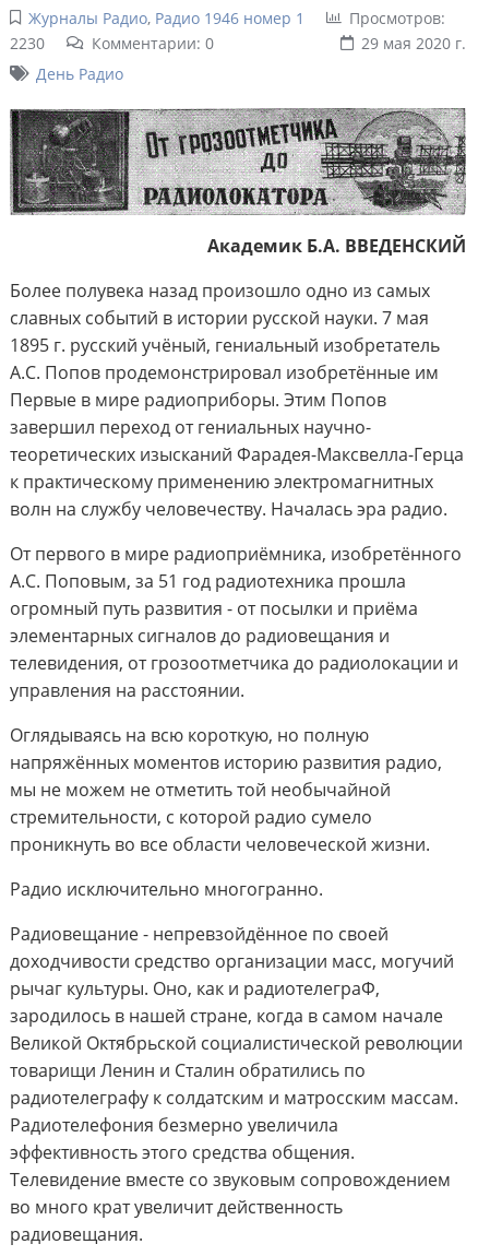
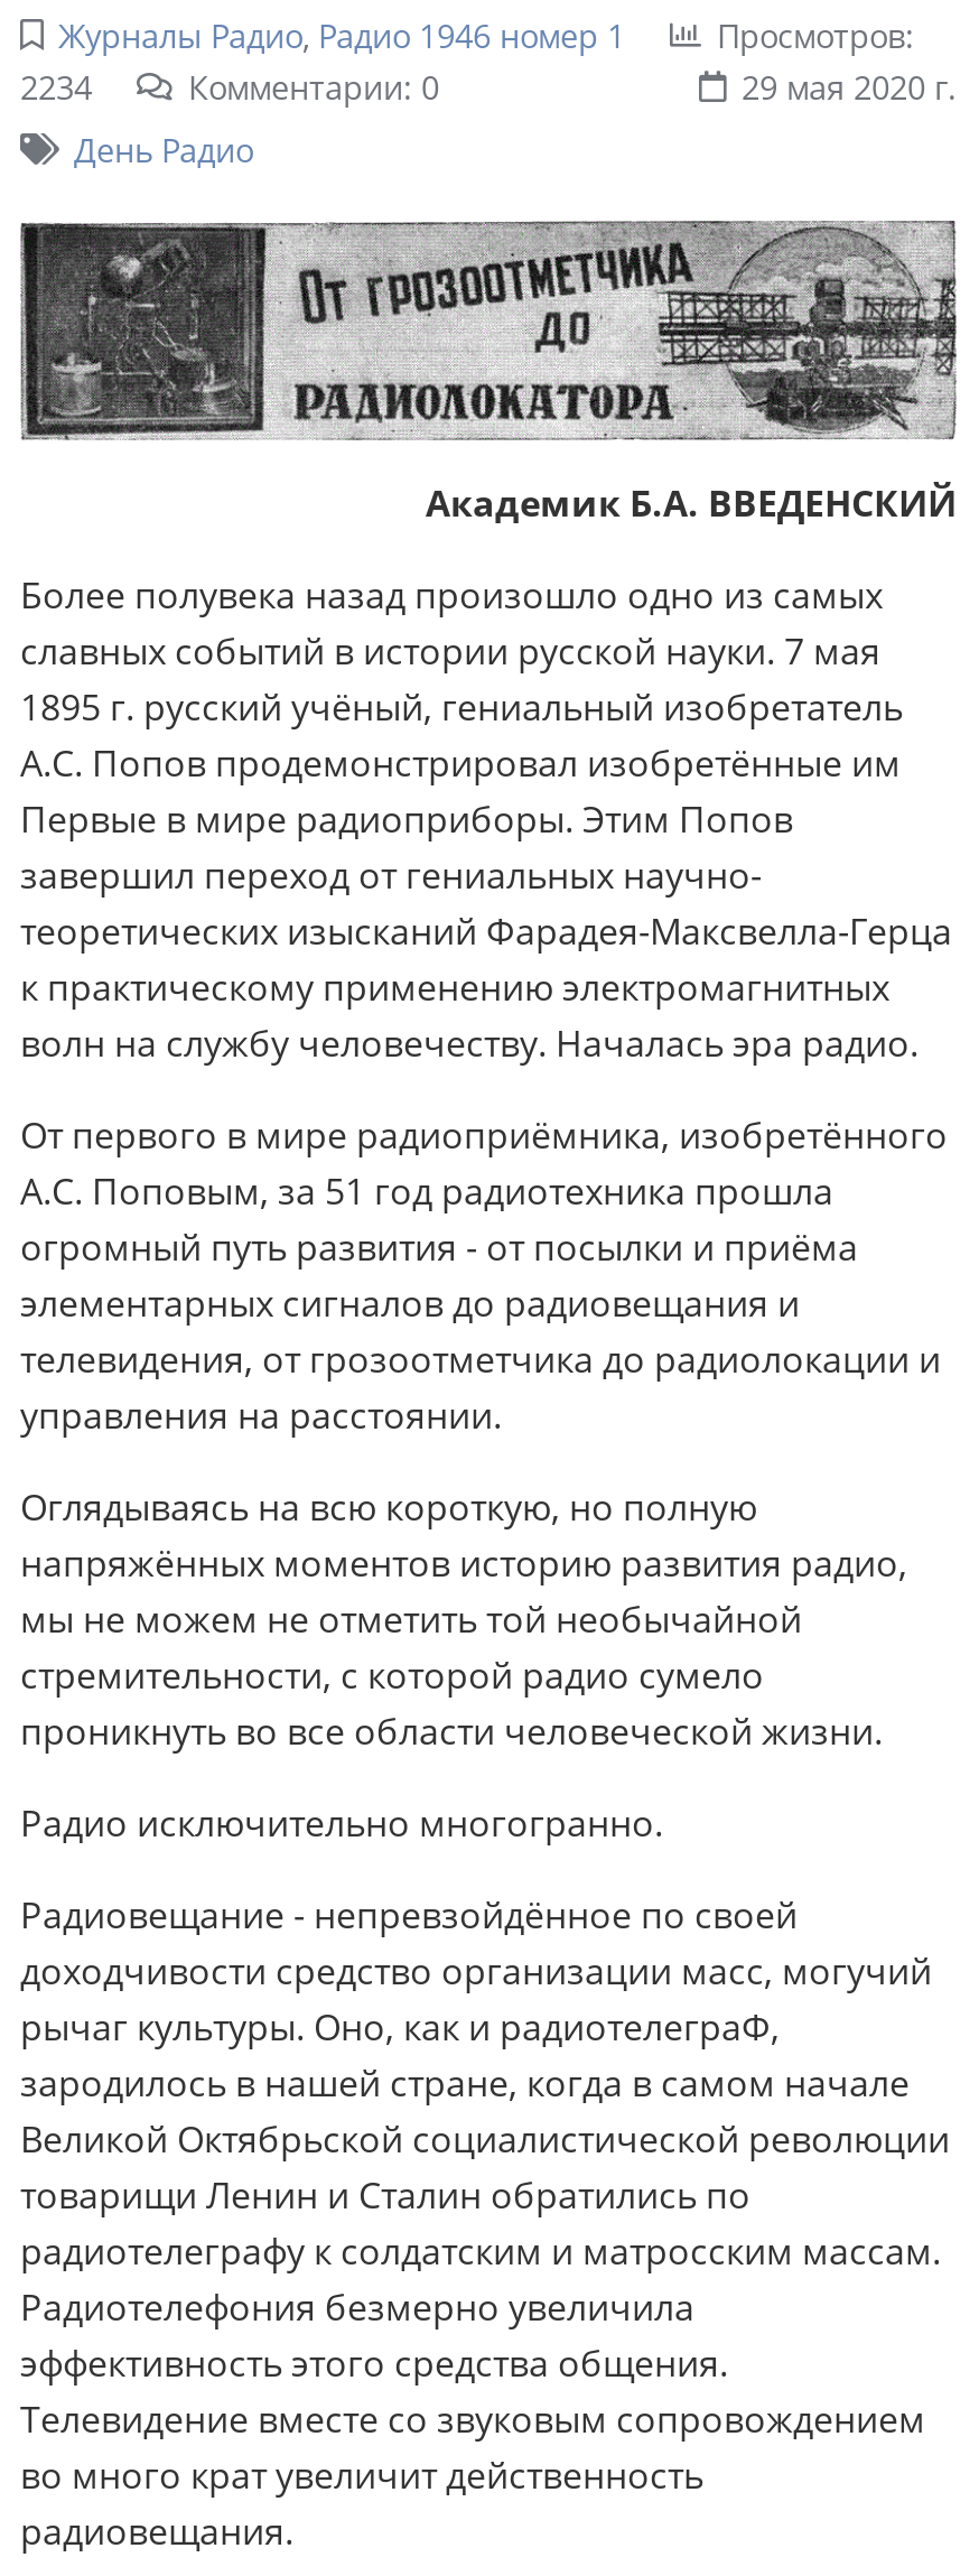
- 2230
+ 2234
